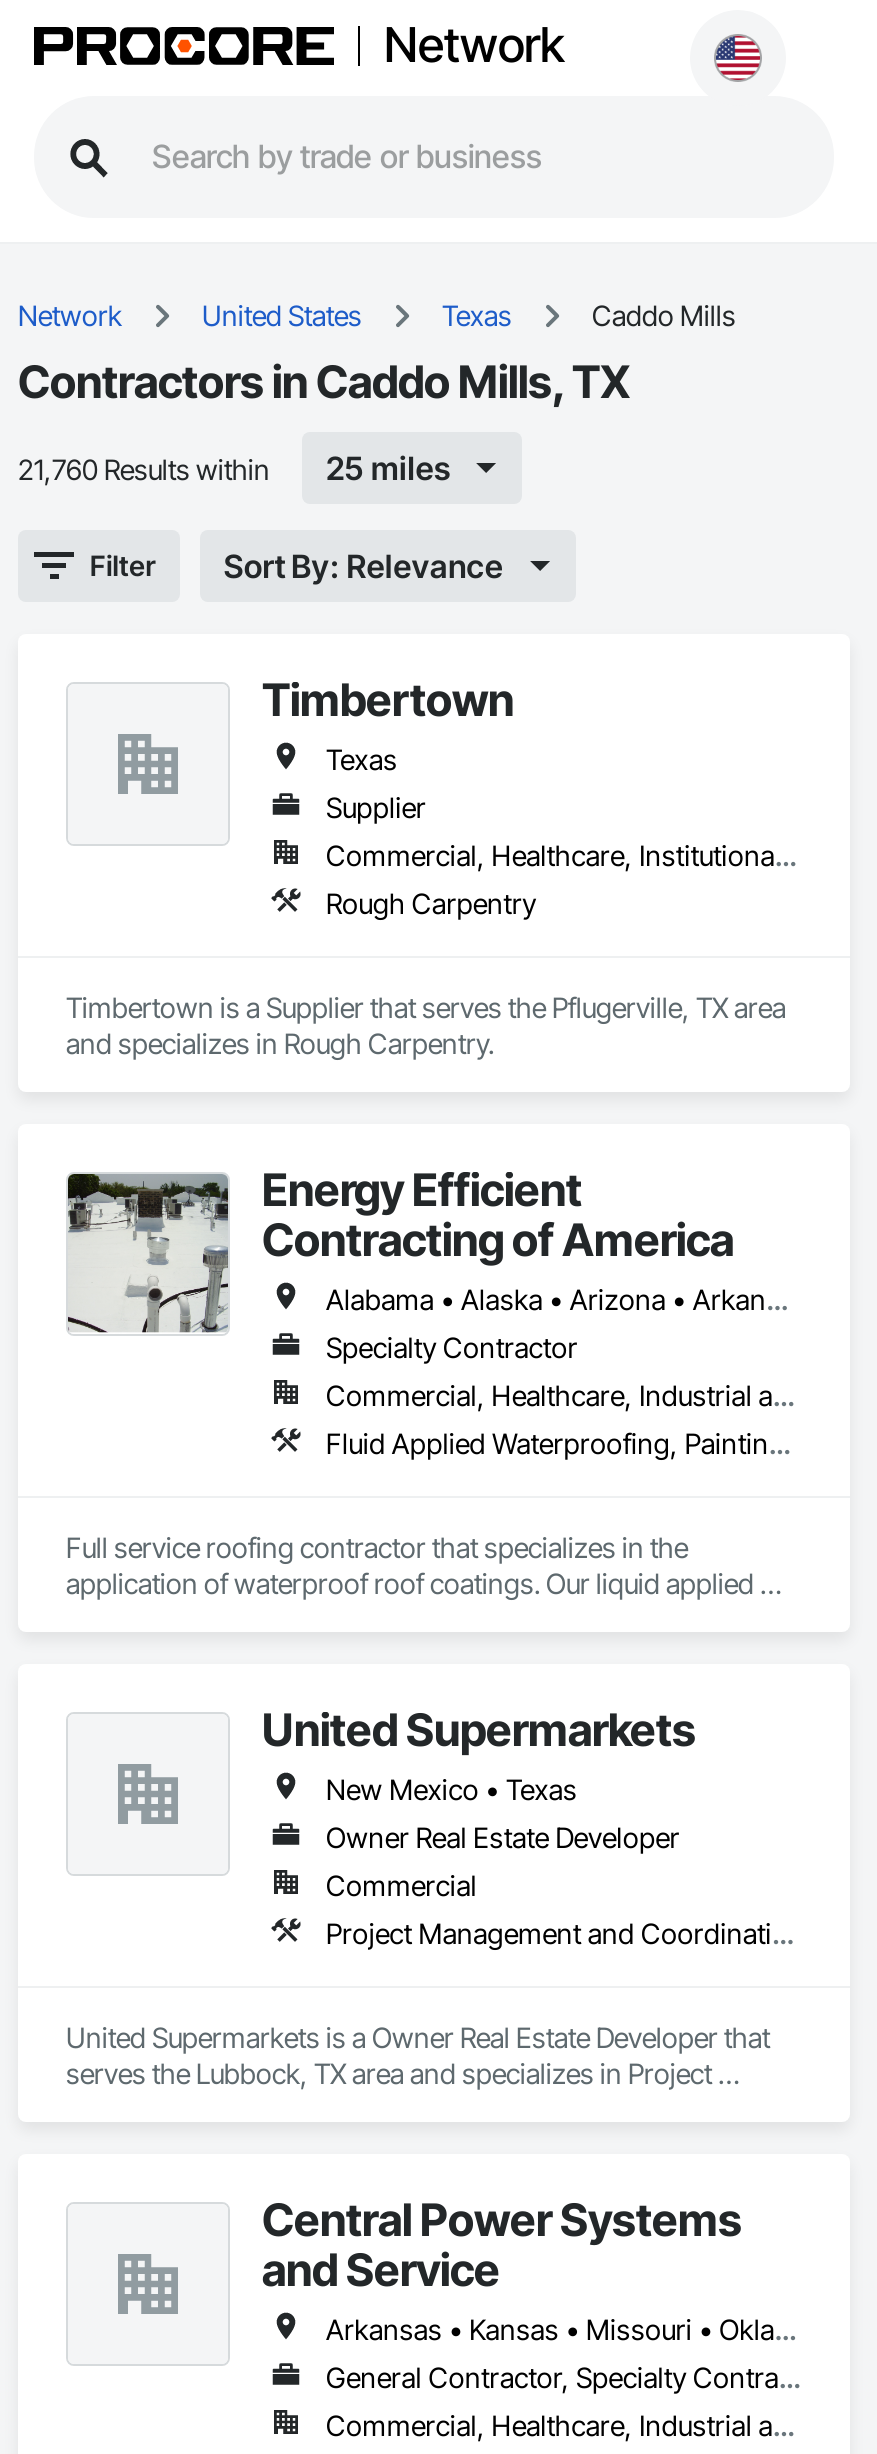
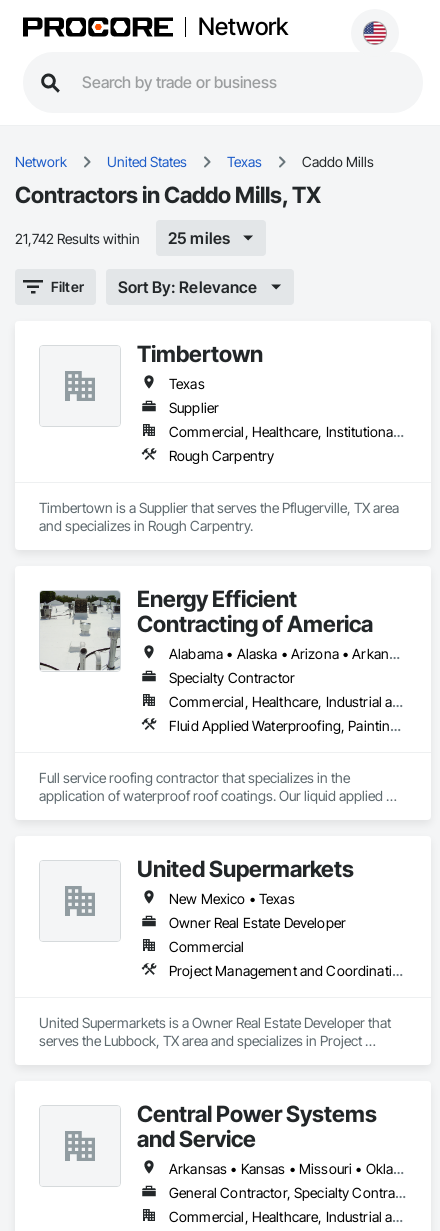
- 21,760 Results within
+ 21,742 Results within
